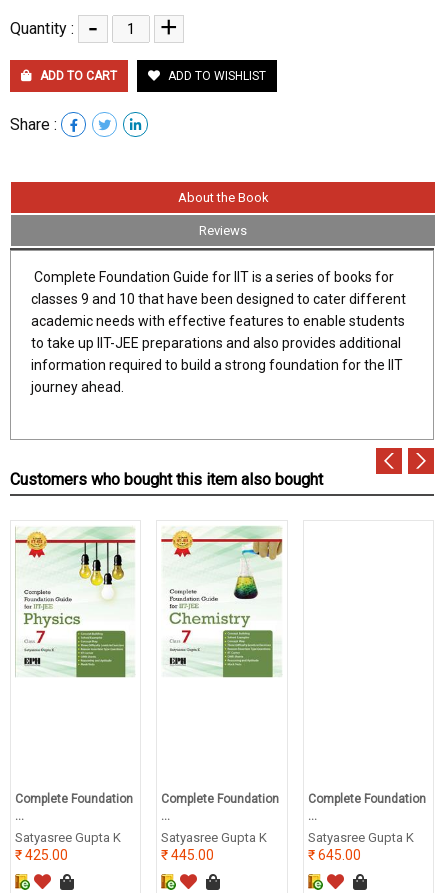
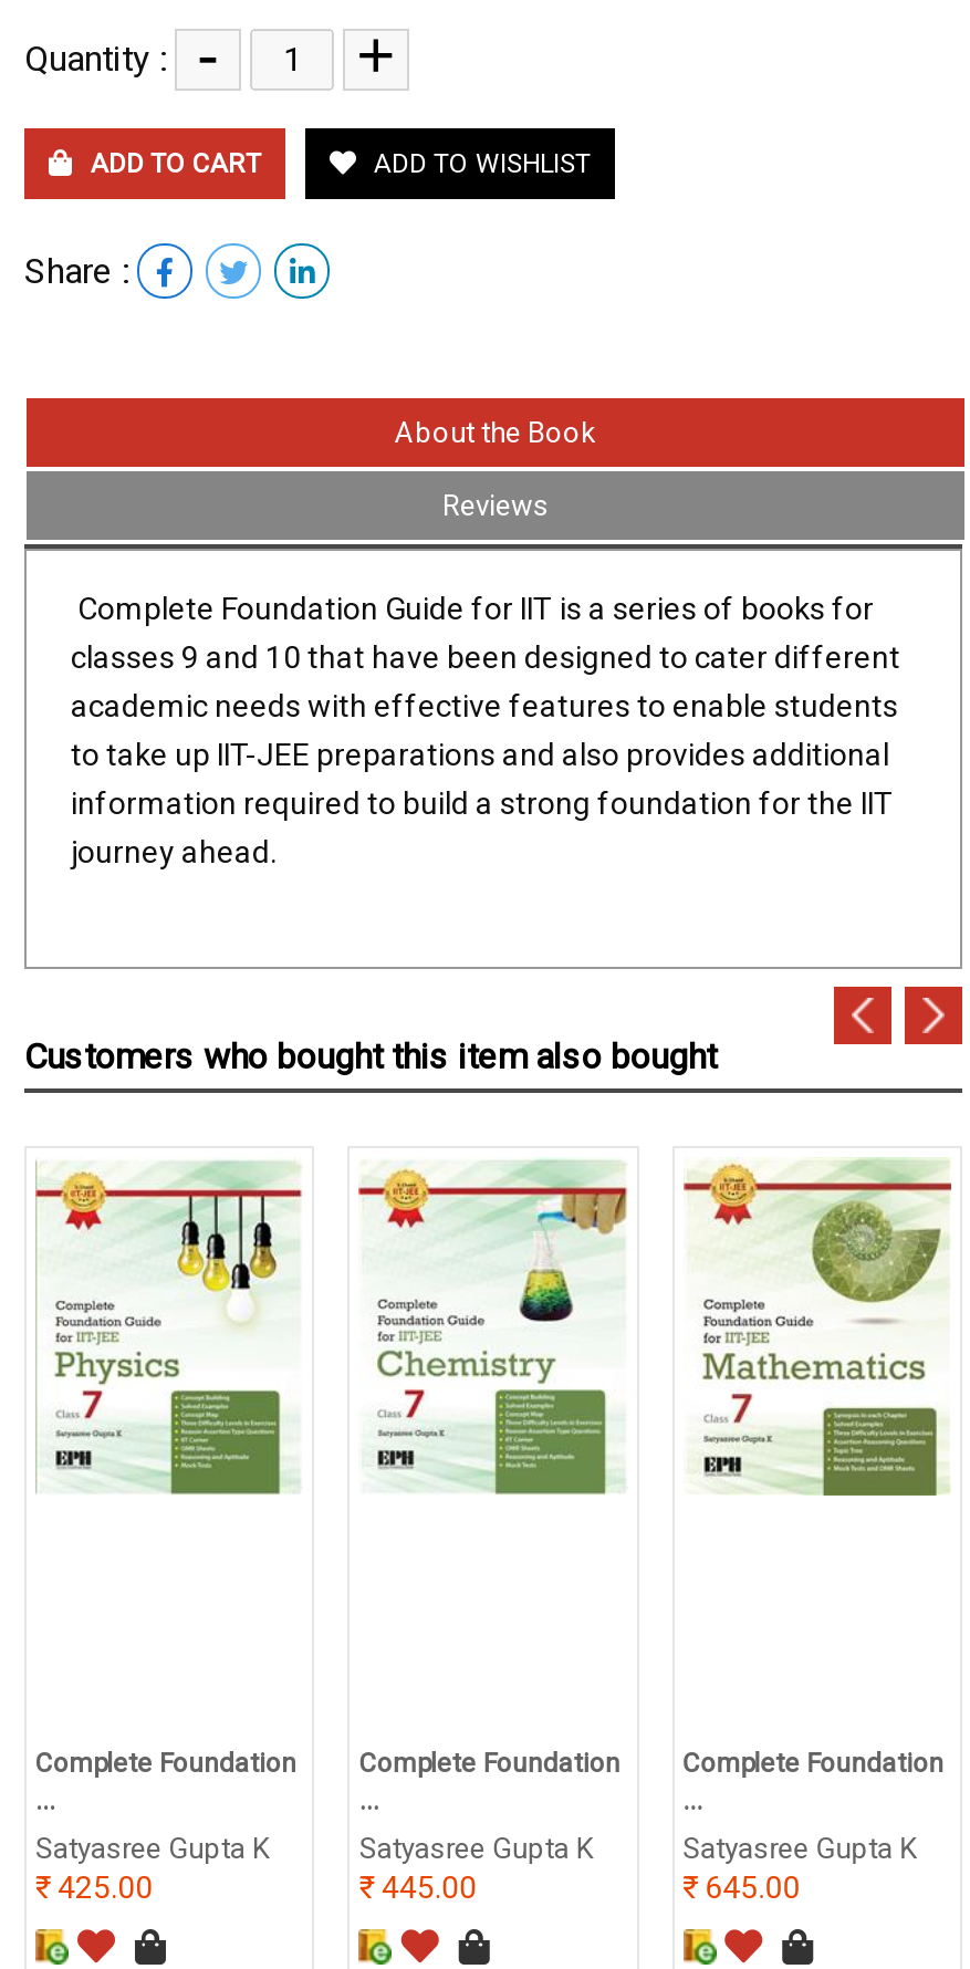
+ [image]
